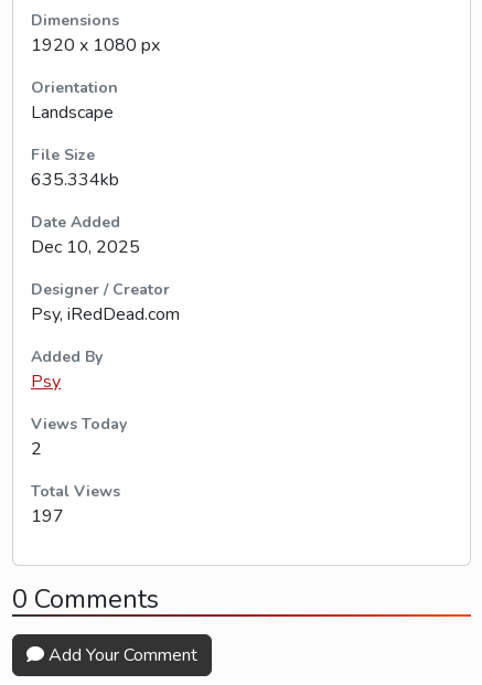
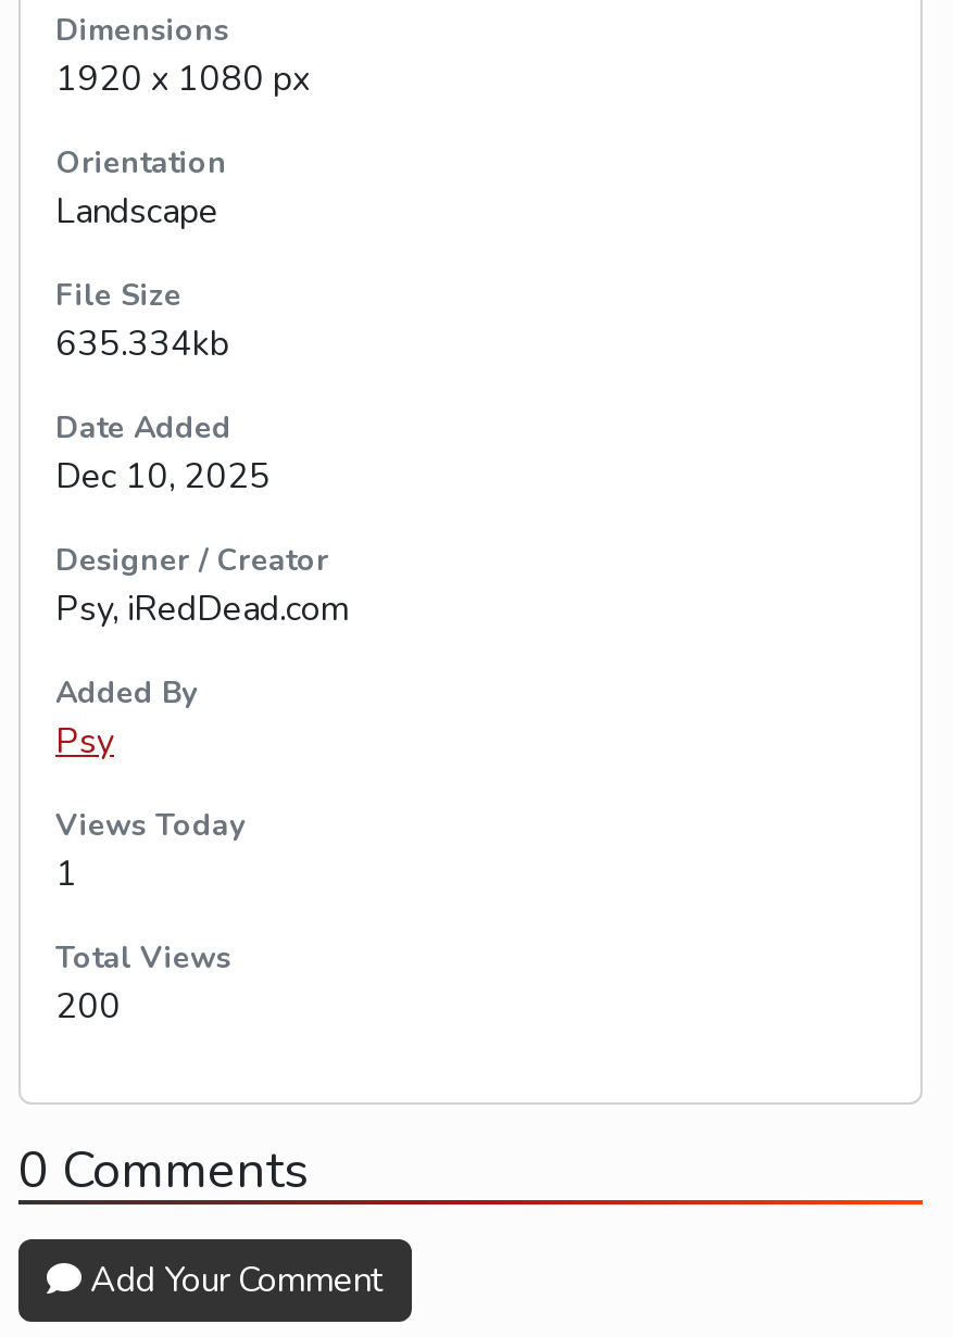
- 2
+ 1

- 197
+ 200
